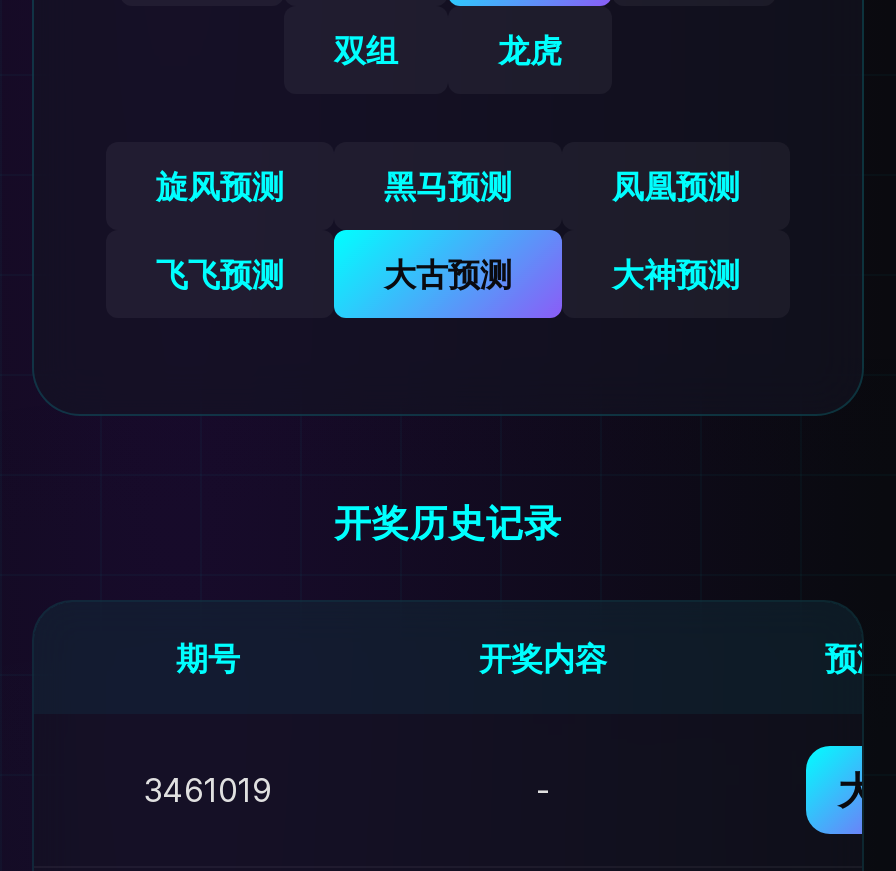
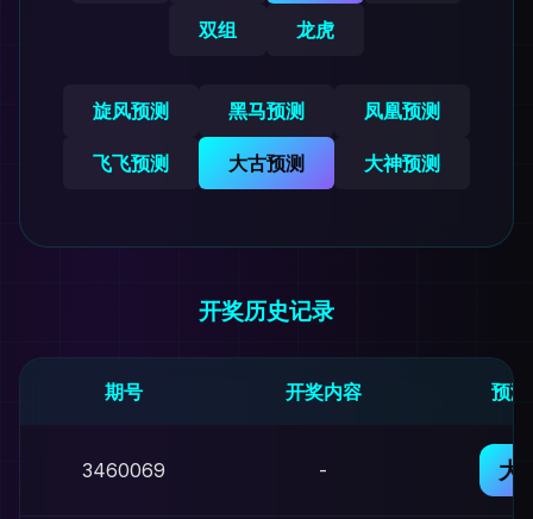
- 3461019
+ 3460069
